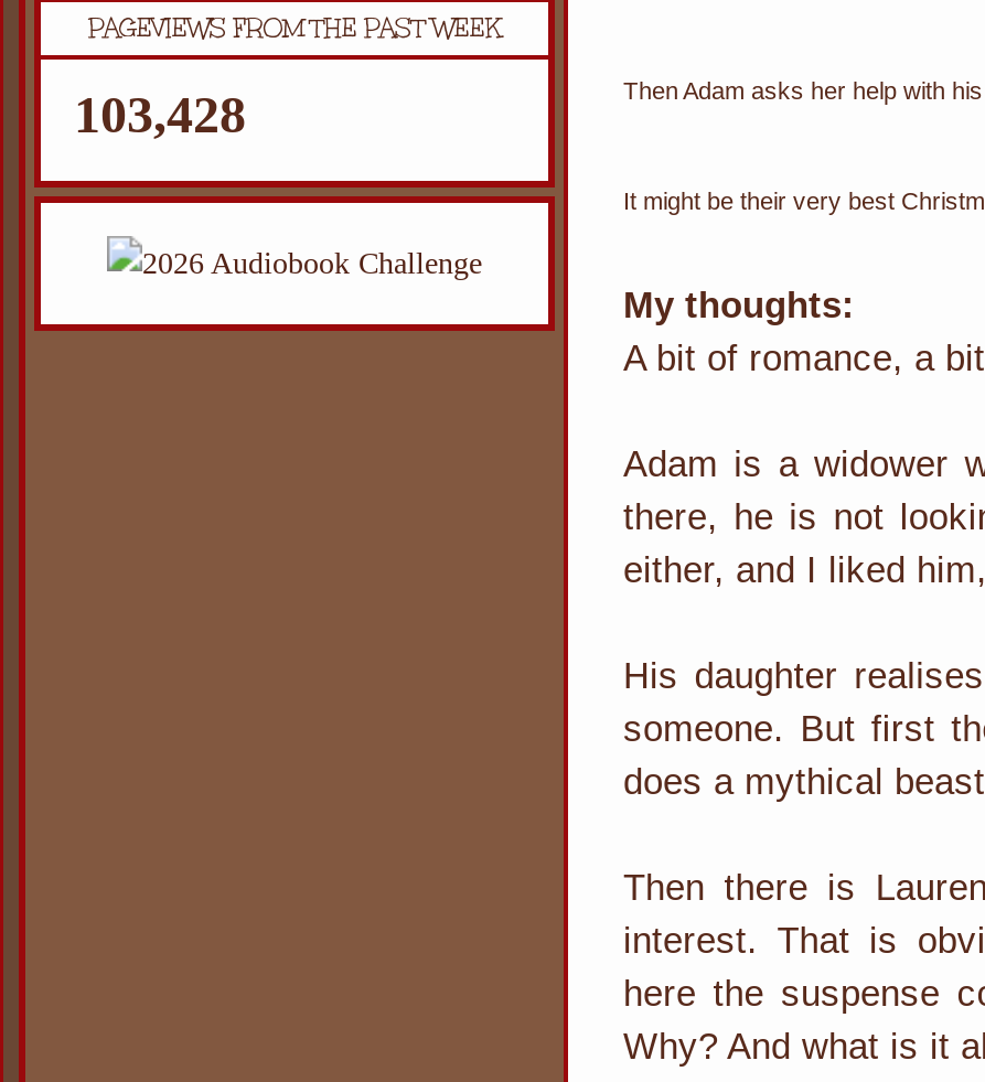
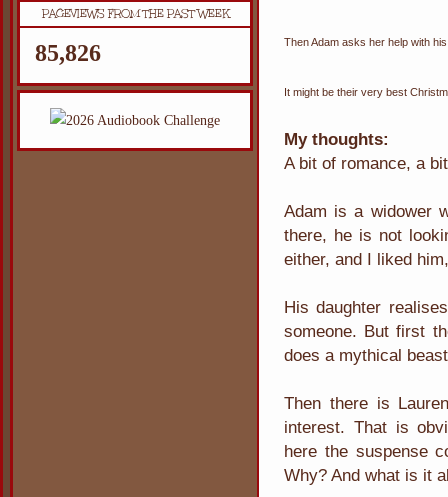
- 103,428
+ 85,826
